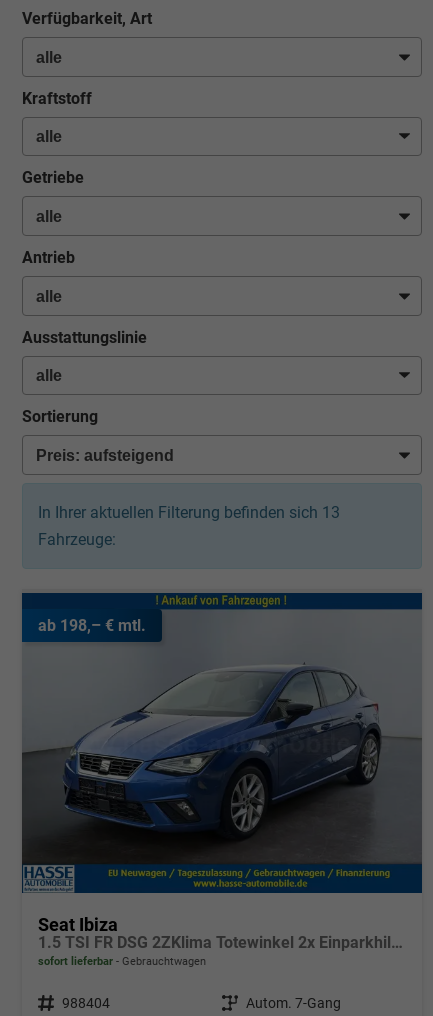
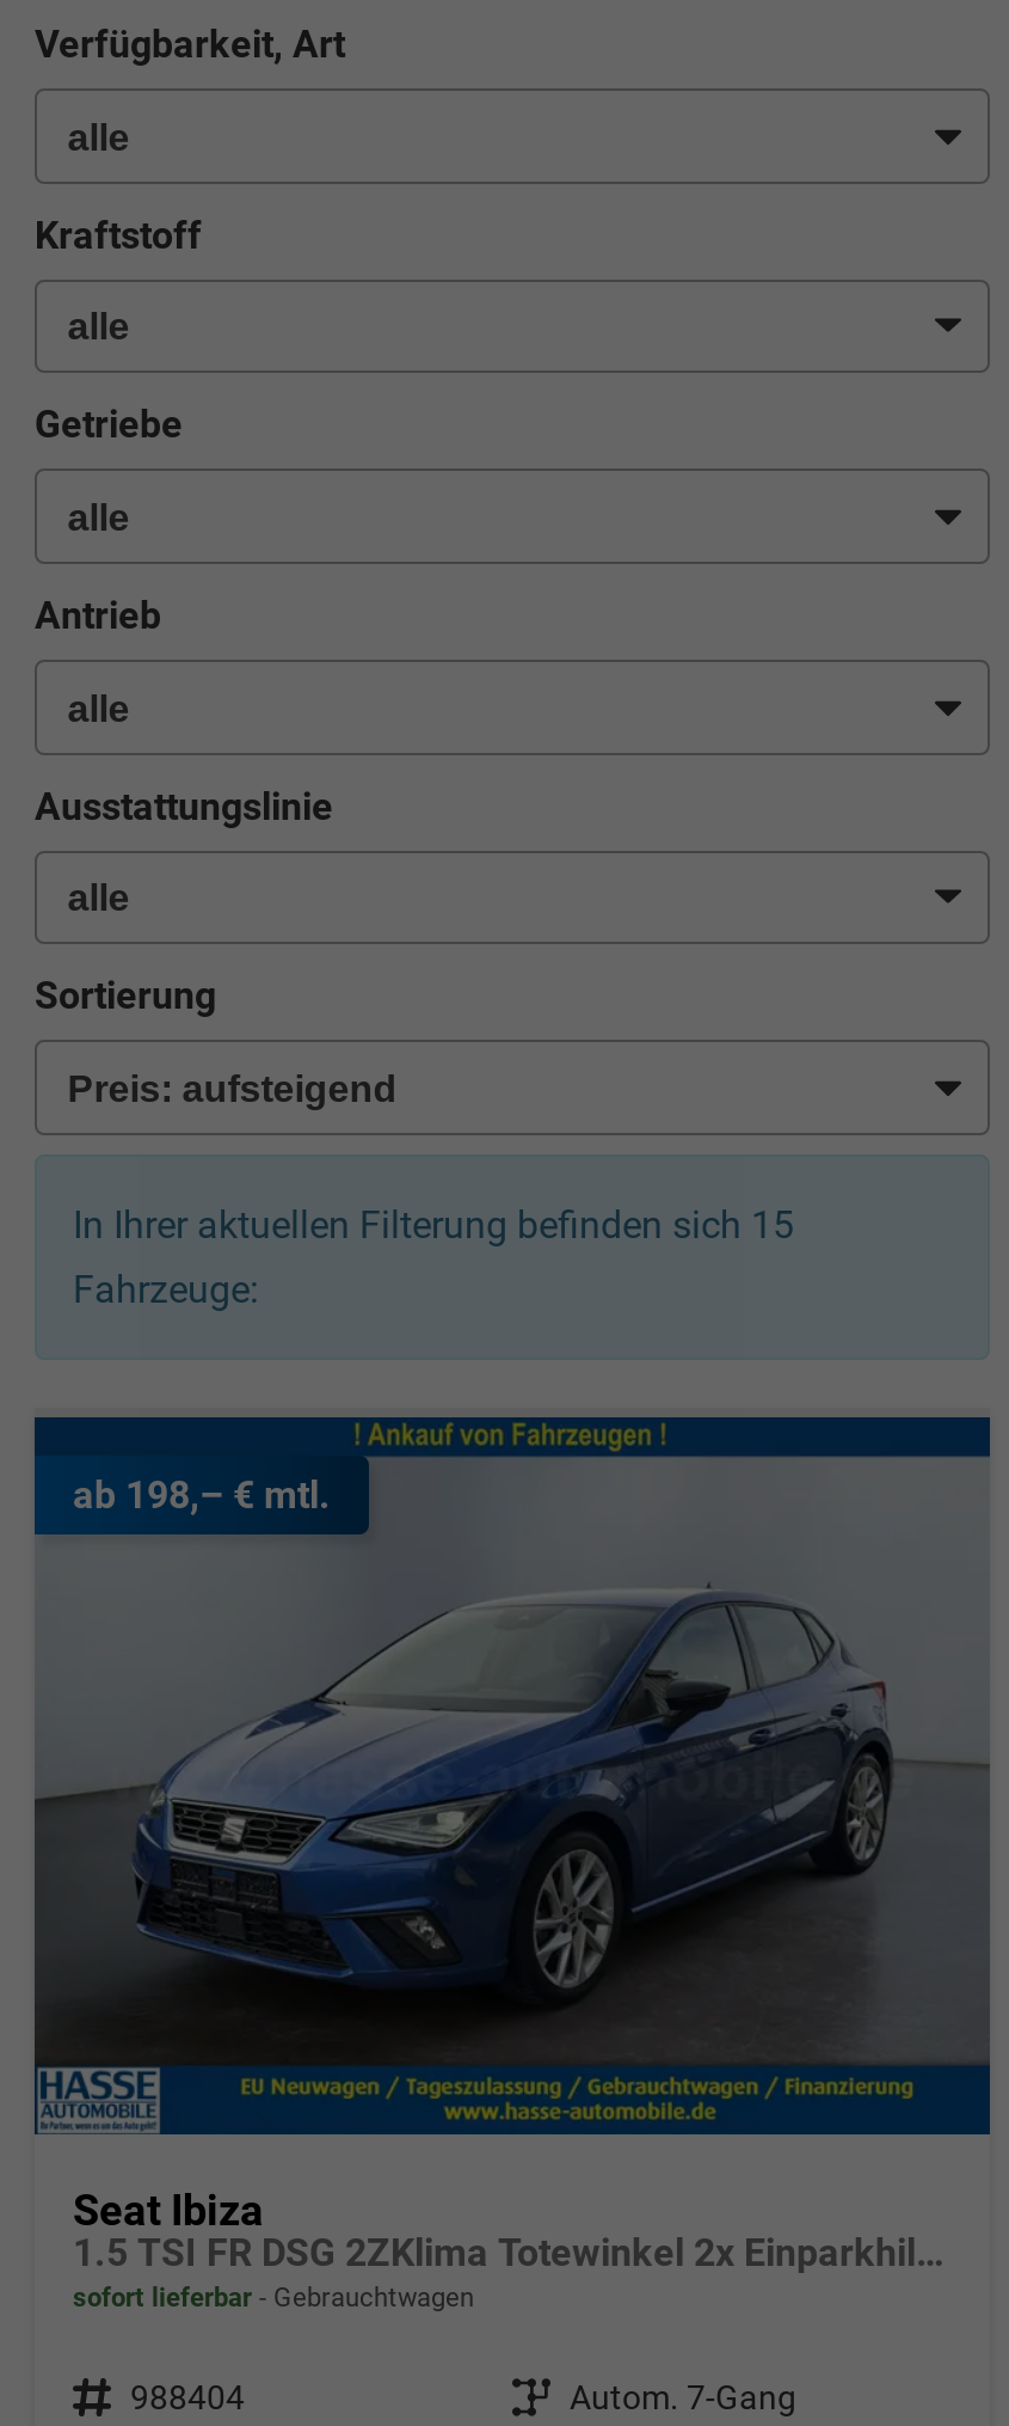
- In Ihrer aktuellen Filterung befinden sich 13
+ In Ihrer aktuellen Filterung befinden sich 15
